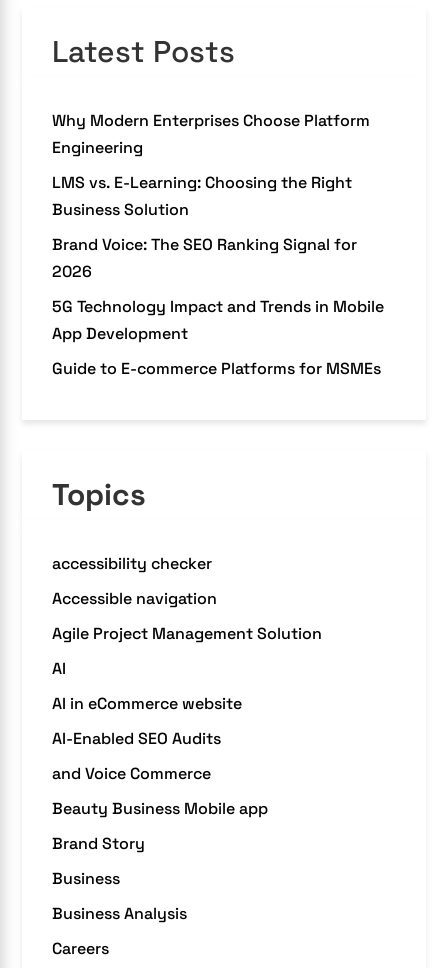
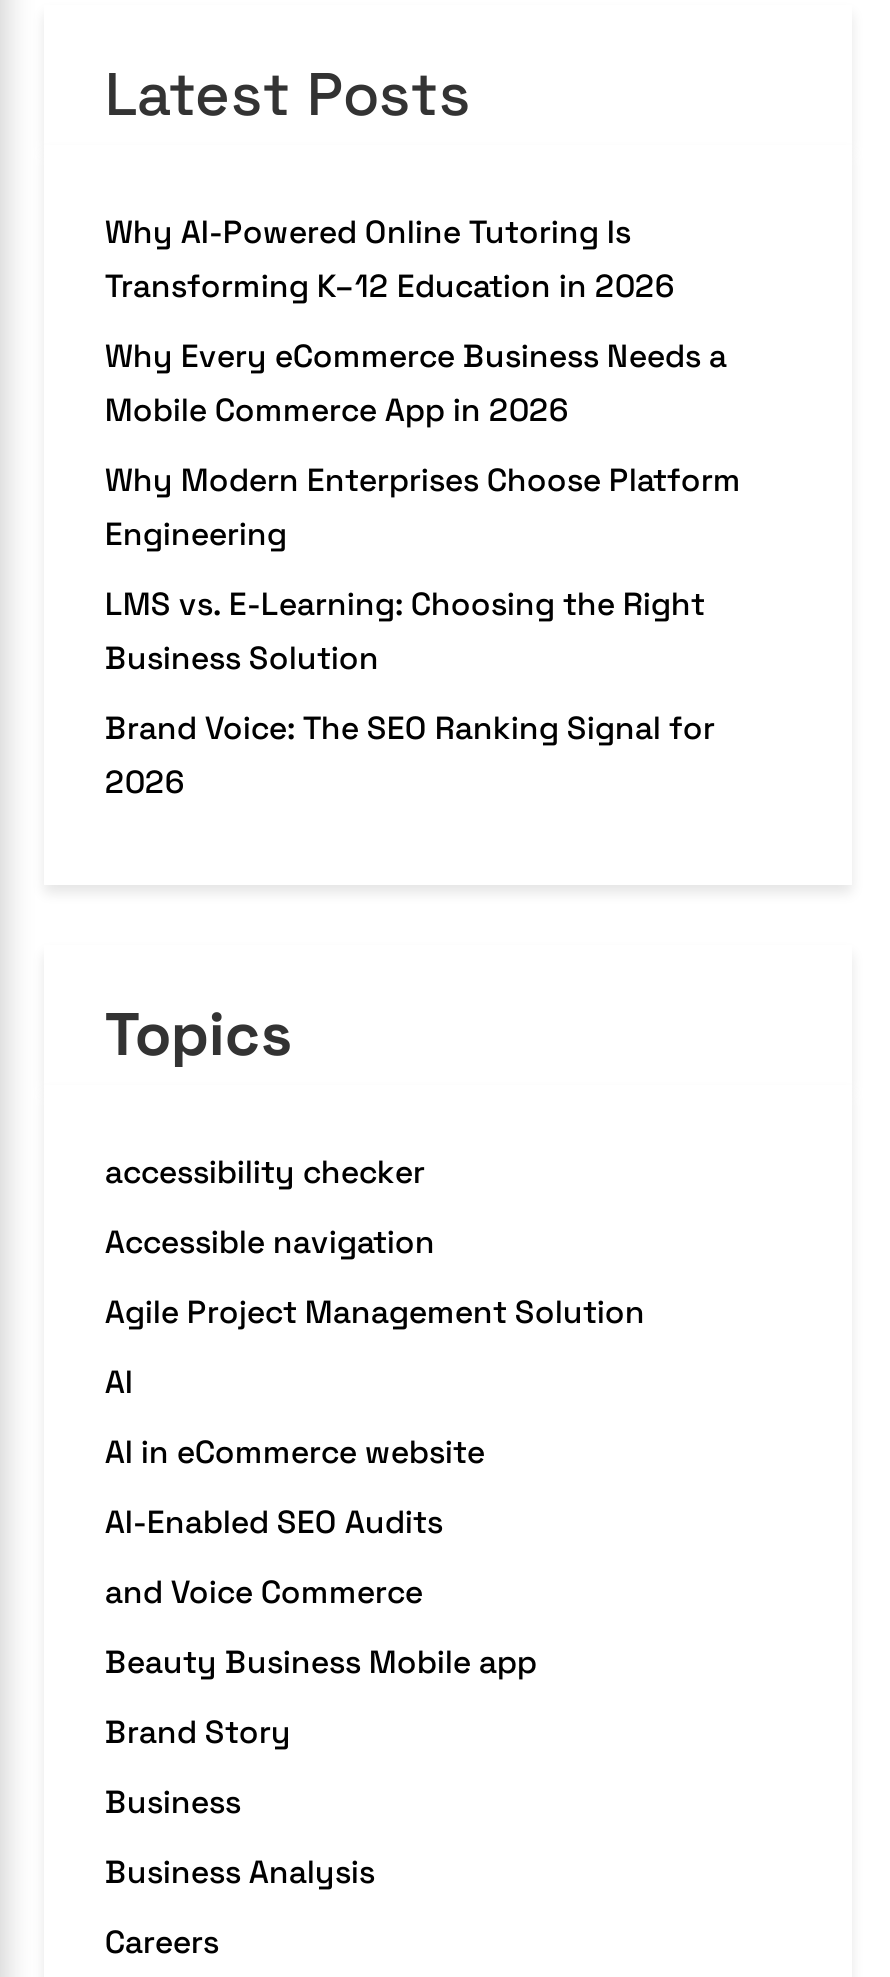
+ Why AI-Powered Online Tutoring Is
+ Transforming K–12 Education in 2026
+ Why Every eCommerce Business Needs a
+ Mobile Commerce App in 2026

moved down: Why Modern Enterprises Choose Platform | Engineering | LMS vs. E-Learning: Choosing the Right | Business Solution | Brand Voice: The SEO Ranking Signal for | 2026

- 5G Technology Impact and Trends in Mobile
- App Development
- Guide to E-commerce Platforms for MSMEs
